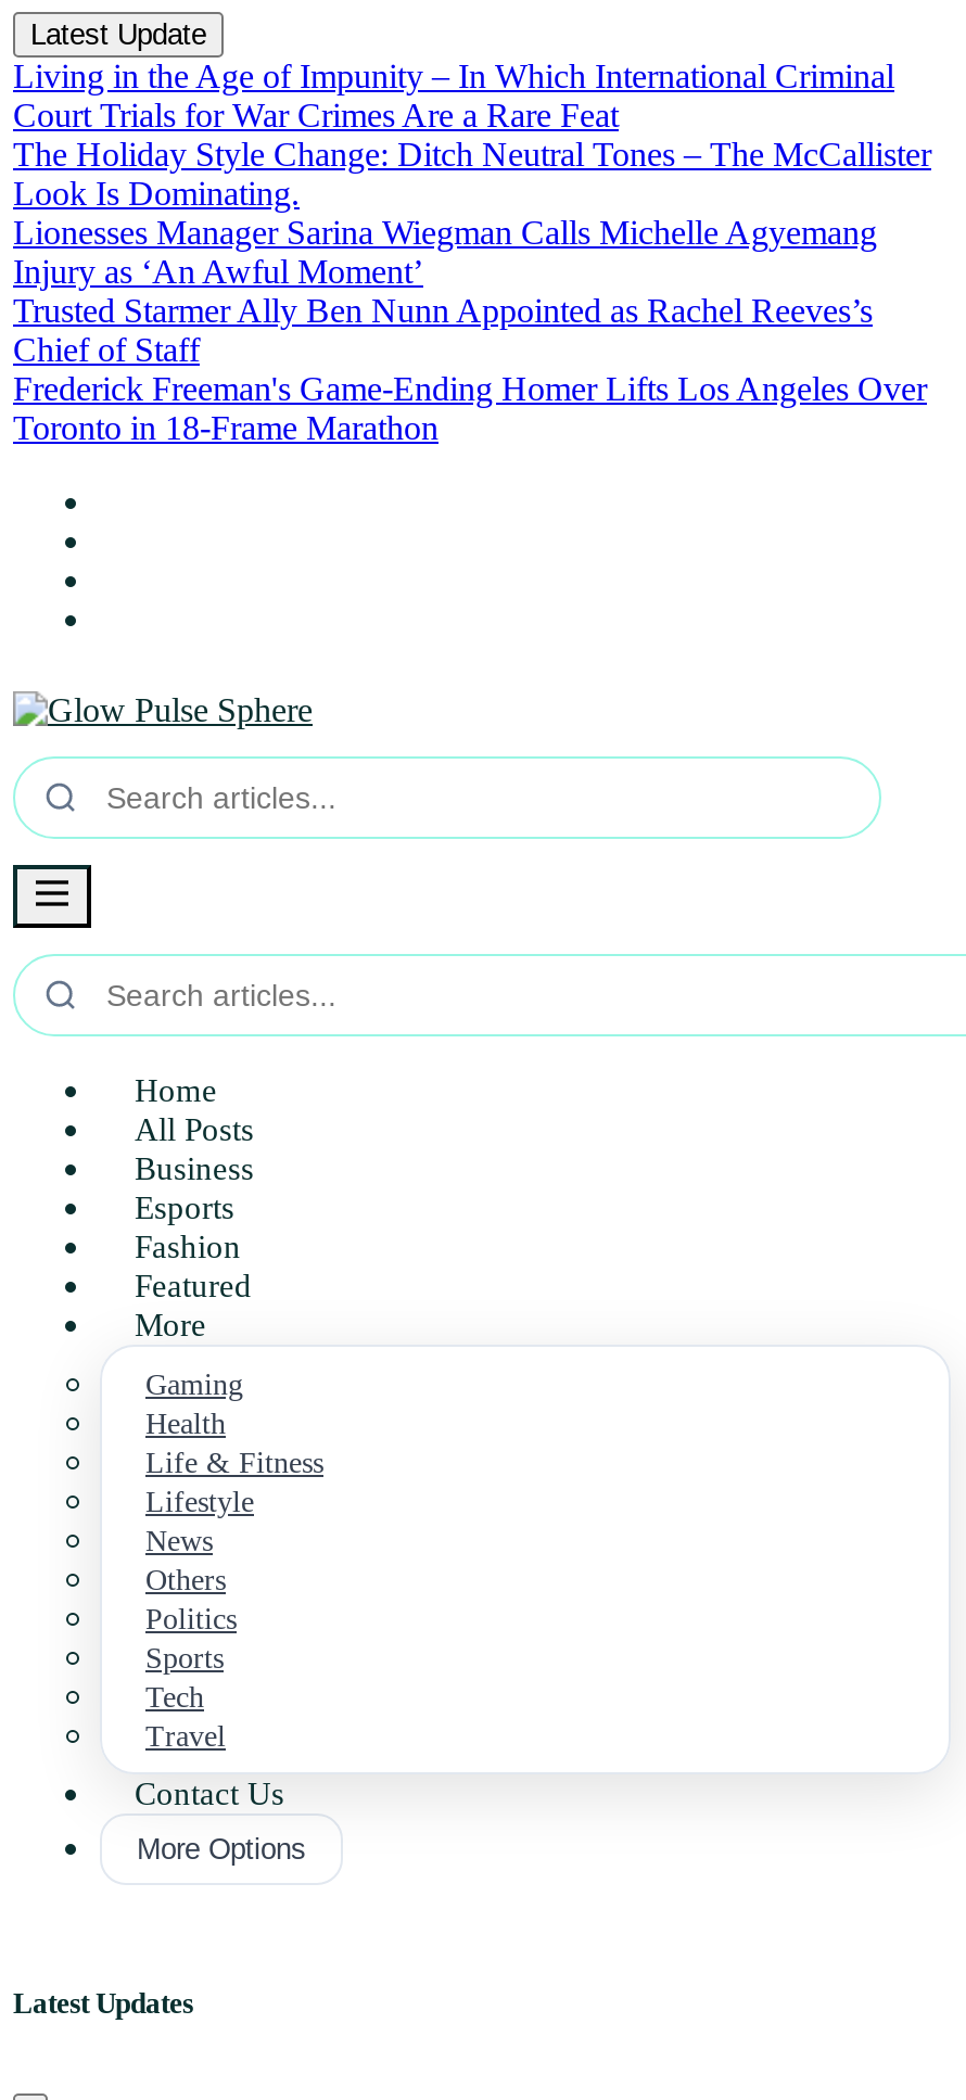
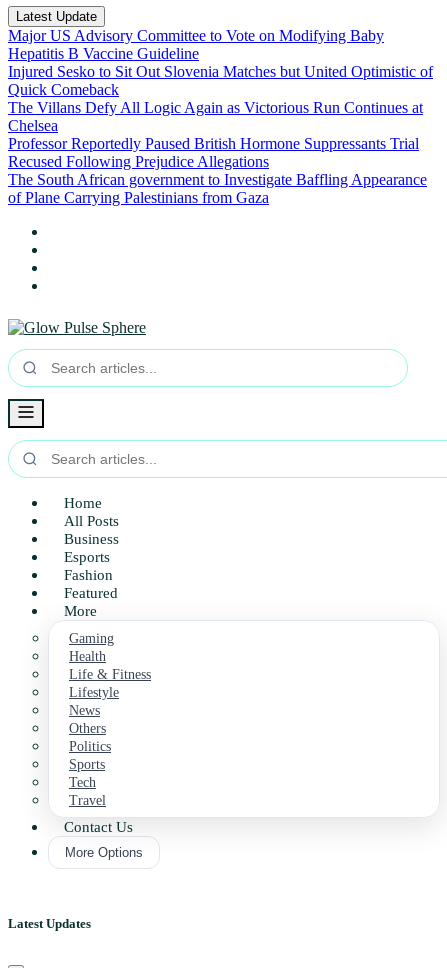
- Living in the Age of Impunity – In Which International Criminal
- Court Trials for War Crimes Are a Rare Feat
- The Holiday Style Change: Ditch Neutral Tones – The McCallister
- Look Is Dominating.
- Lionesses Manager Sarina Wiegman Calls Michelle Agyemang
- Injury as ‘An Awful Moment’
- Trusted Starmer Ally Ben Nunn Appointed as Rachel Reeves’s
- Chief of Staff
- Frederick Freeman's Game-Ending Homer Lifts Los Angeles Over
- Toronto in 18-Frame Marathon
+ Major US Advisory Committee to Vote on Modifying Baby
+ Hepatitis B Vaccine Guideline
+ Injured Sesko to Sit Out Slovenia Matches but United Optimistic of
+ Quick Comeback
+ The Villans Defy All Logic Again as Victorious Run Continues at
+ Chelsea
+ Professor Reportedly Paused British Hormone Suppressants Trial
+ Recused Following Prejudice Allegations
+ The South African government to Investigate Baffling Appearance
+ of Plane Carrying Palestinians from Gaza
